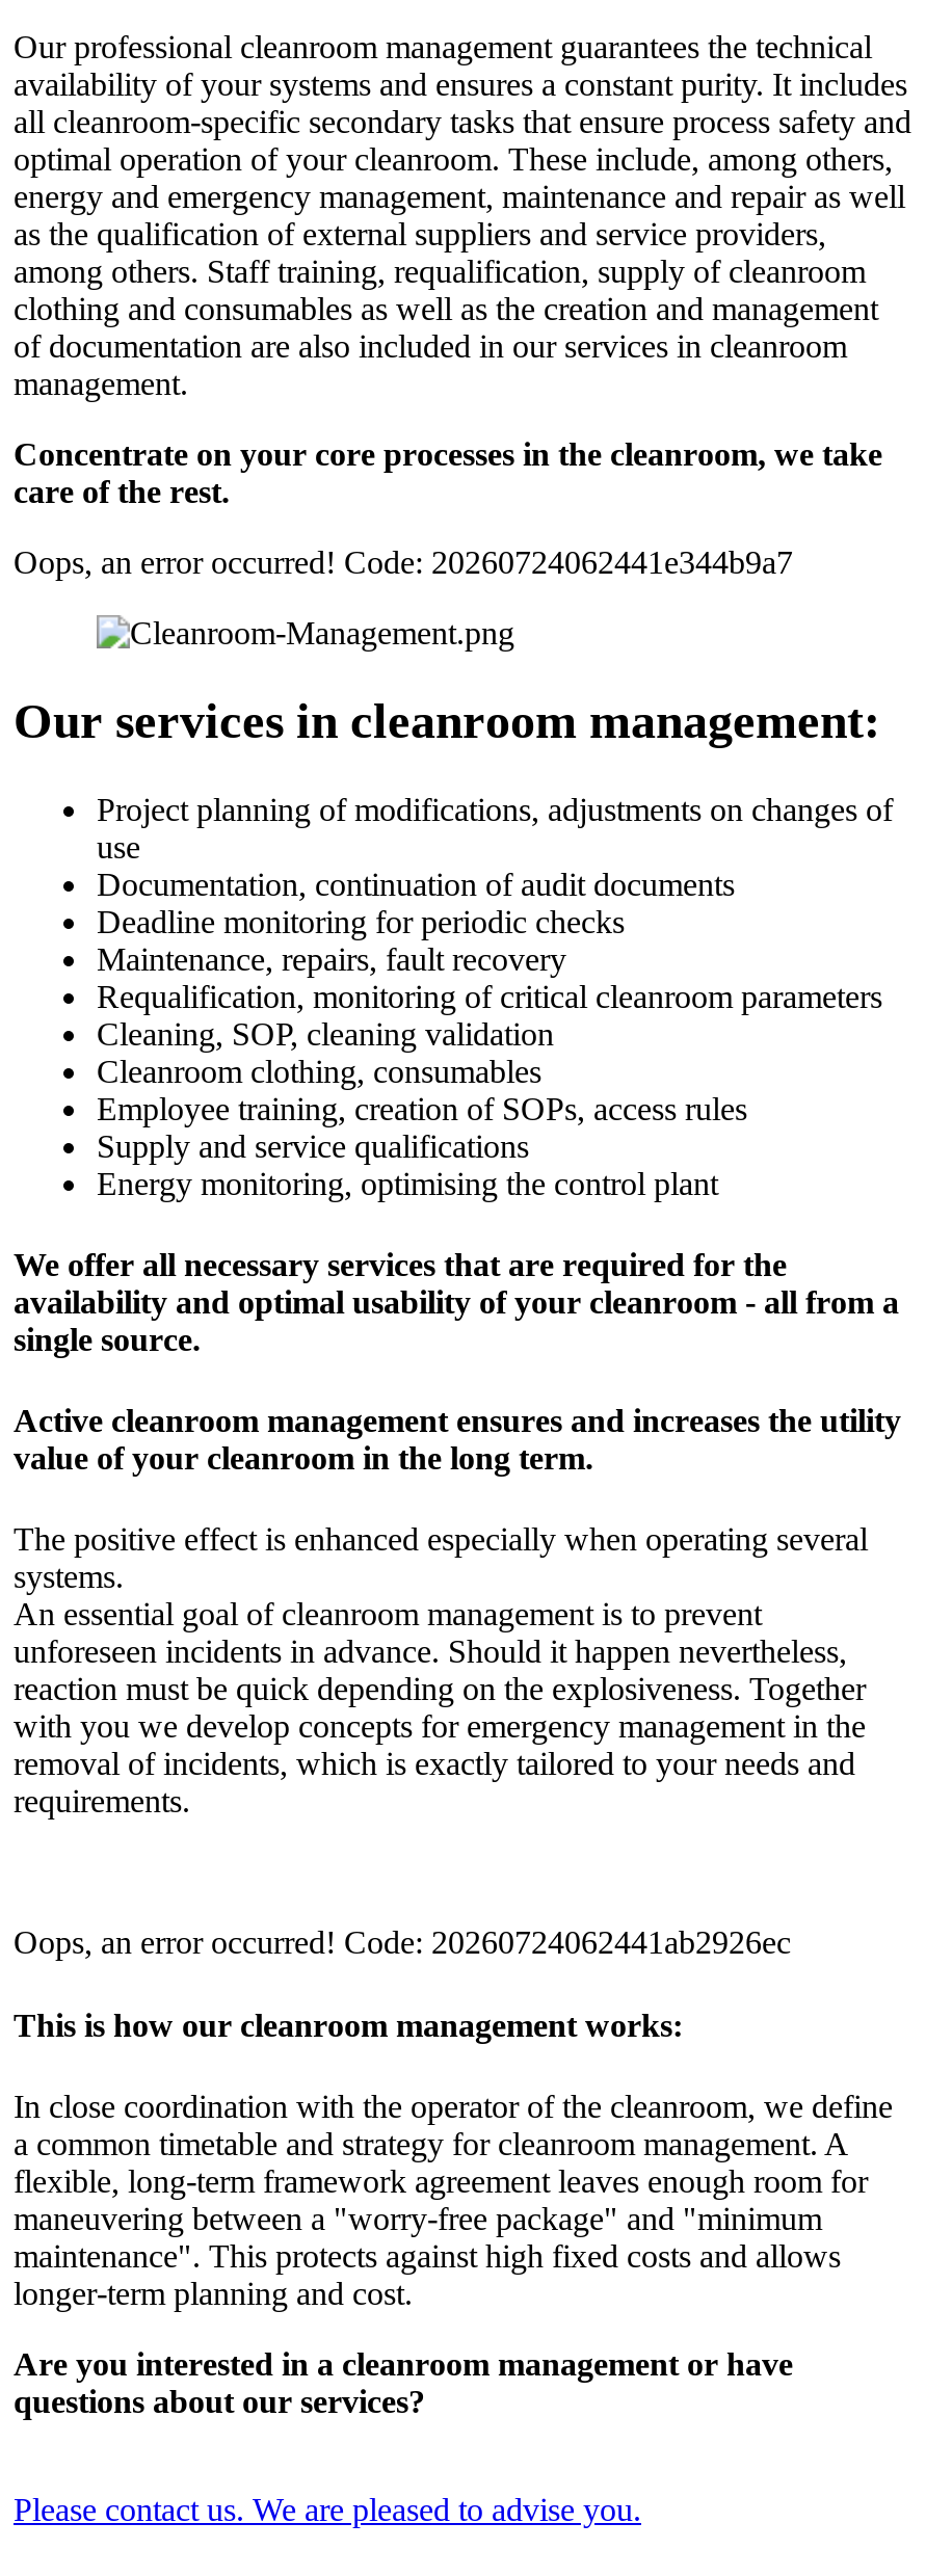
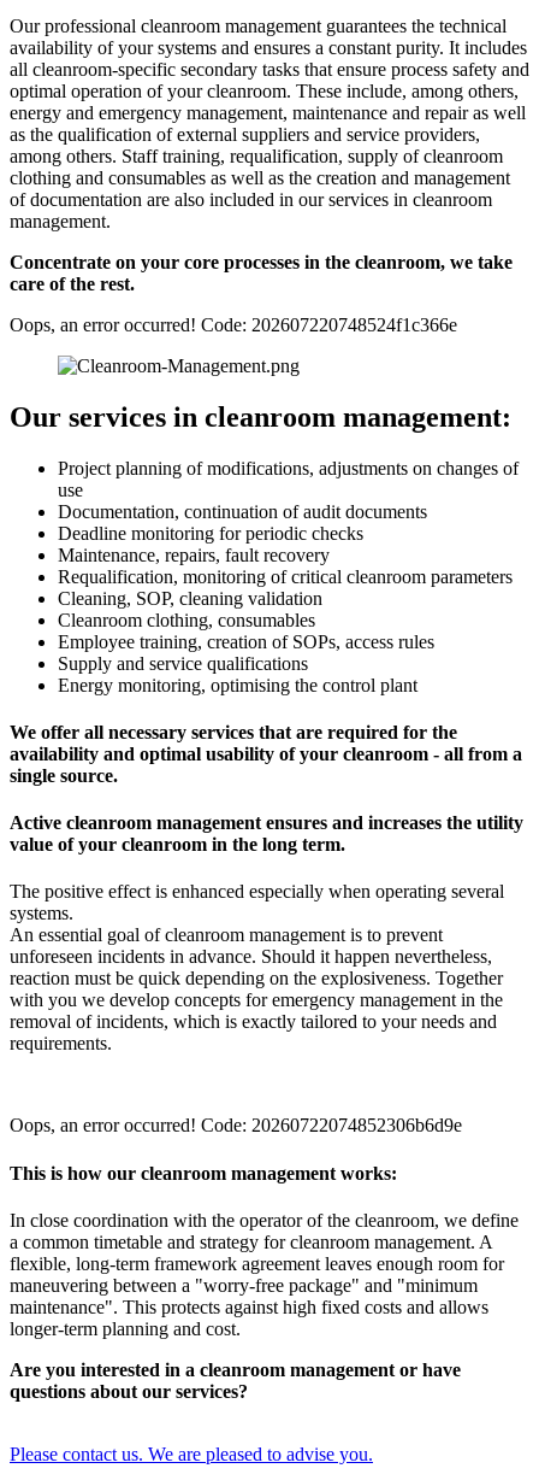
- Oops, an error occurred! Code: 20260724062441e344b9a7
+ Oops, an error occurred! Code: 202607220748524f1c366e

- Oops, an error occurred! Code: 20260724062441ab2926ec
+ Oops, an error occurred! Code: 20260722074852306b6d9e
